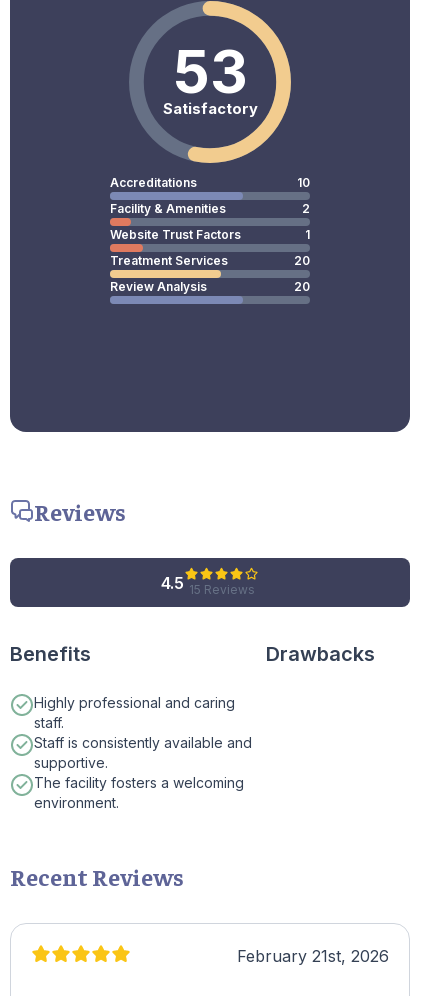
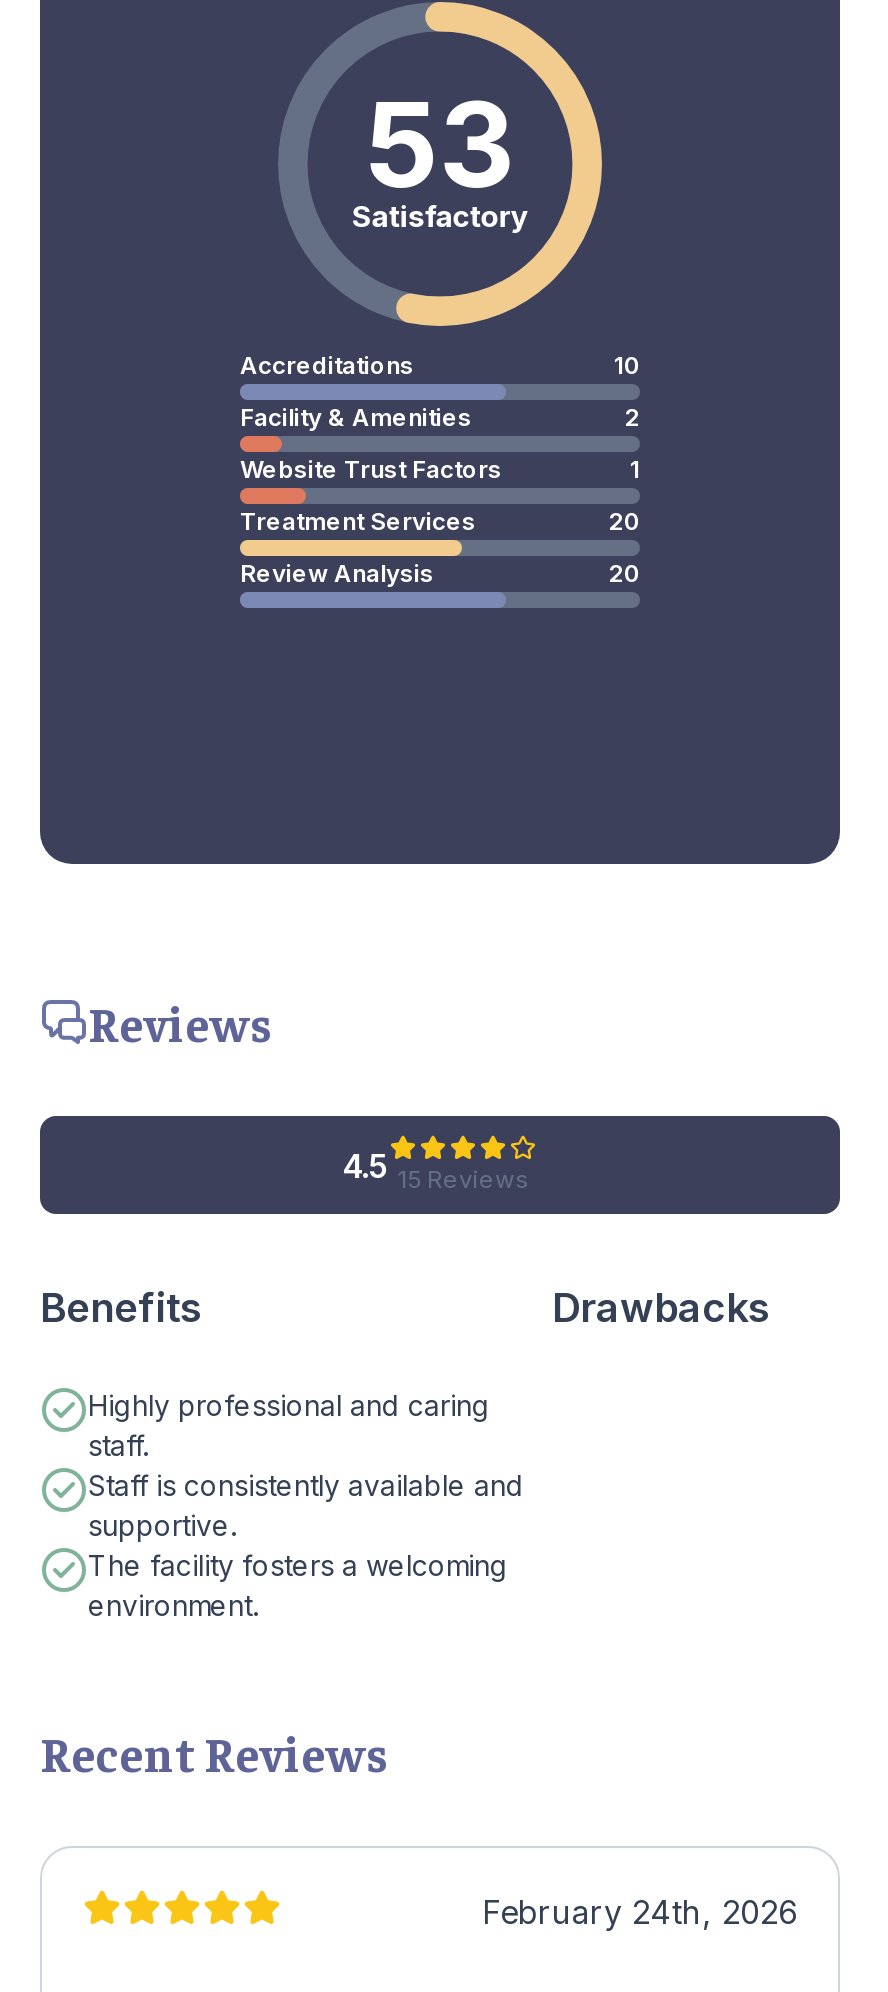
- February 21st, 2026
+ February 24th, 2026
